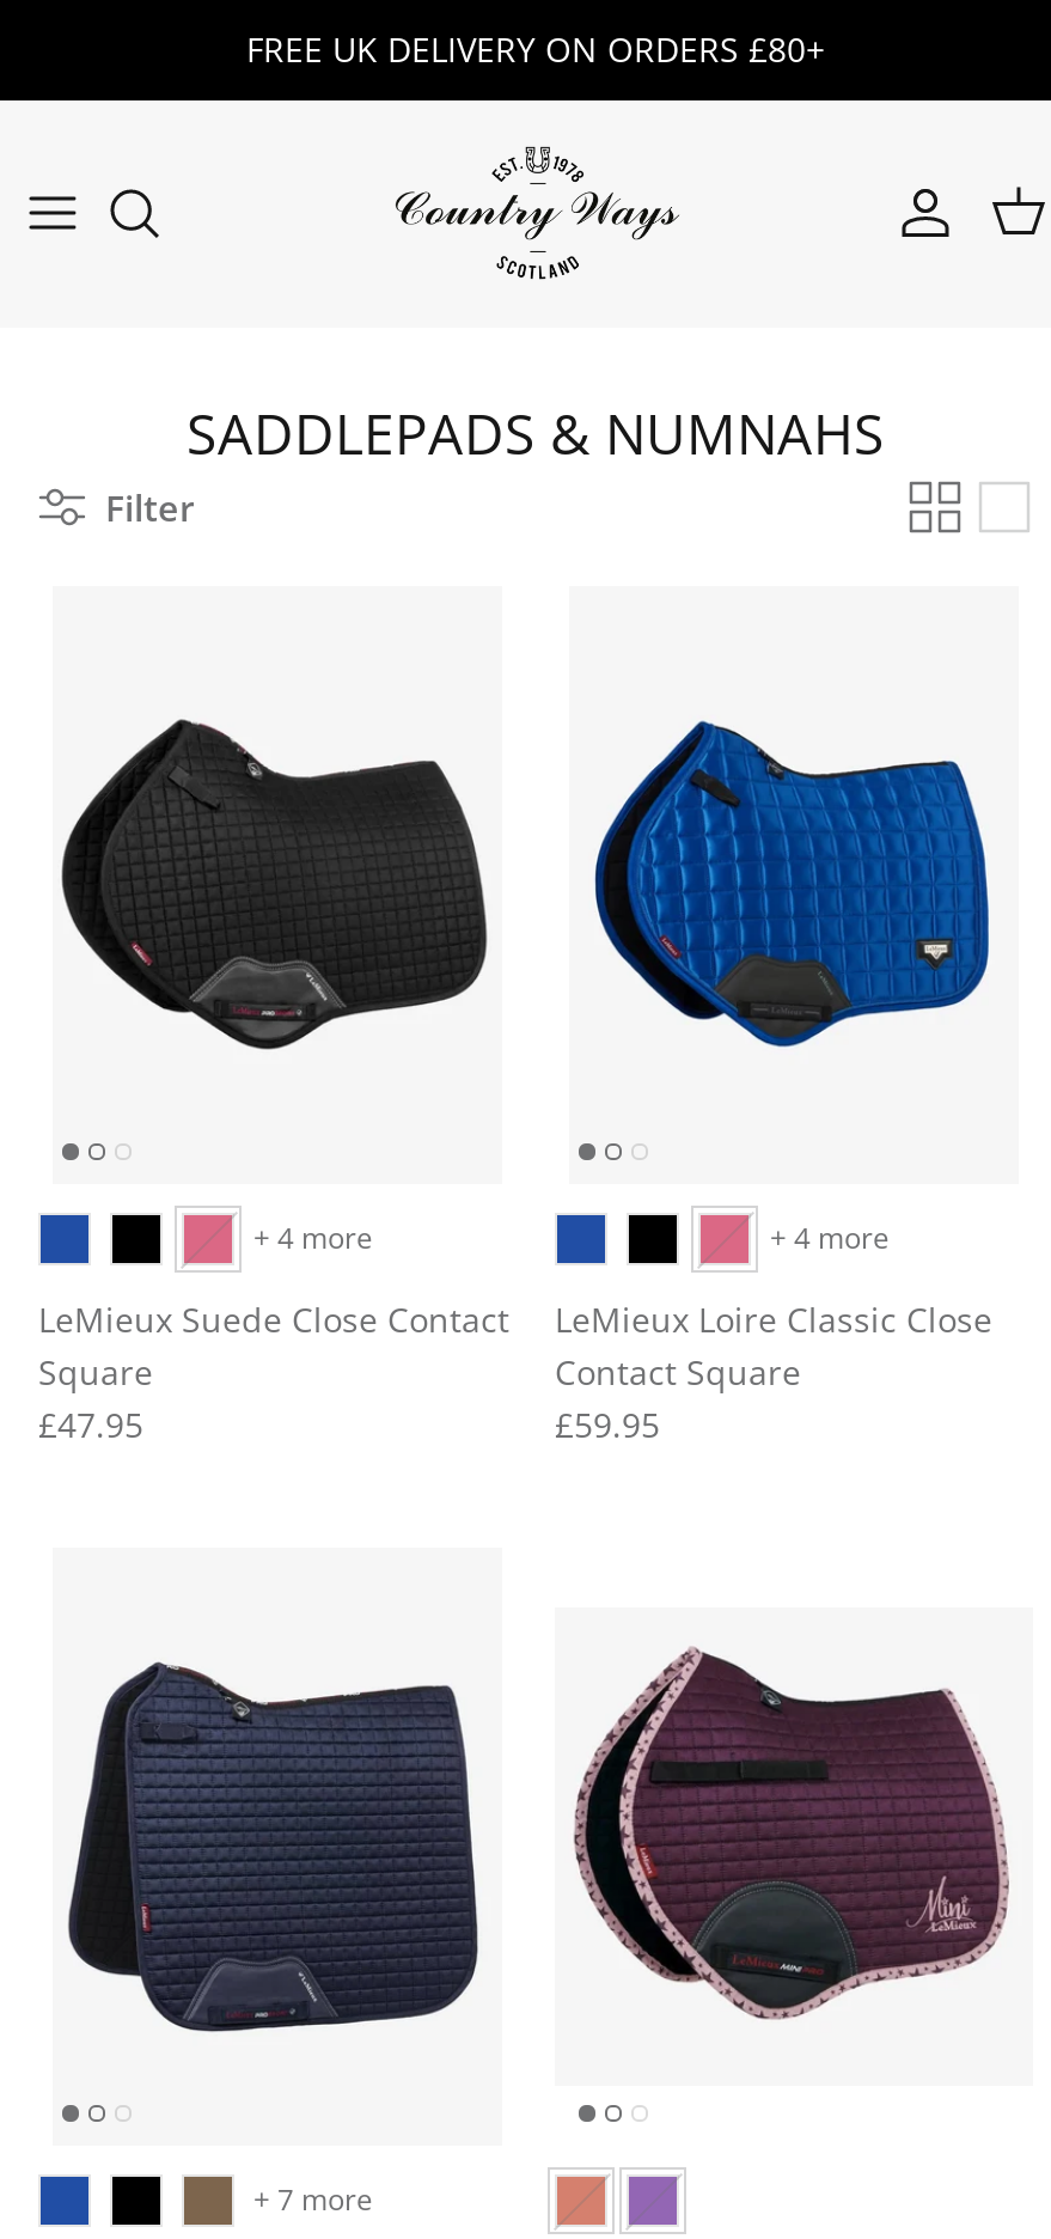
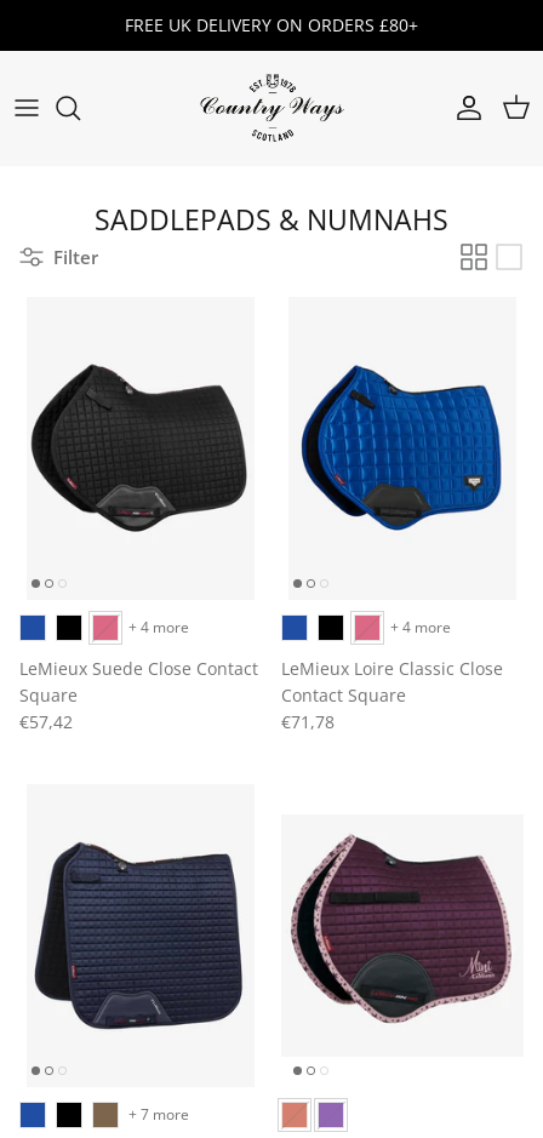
- £47.95
+ €57,42

- £59.95
+ €71,78
